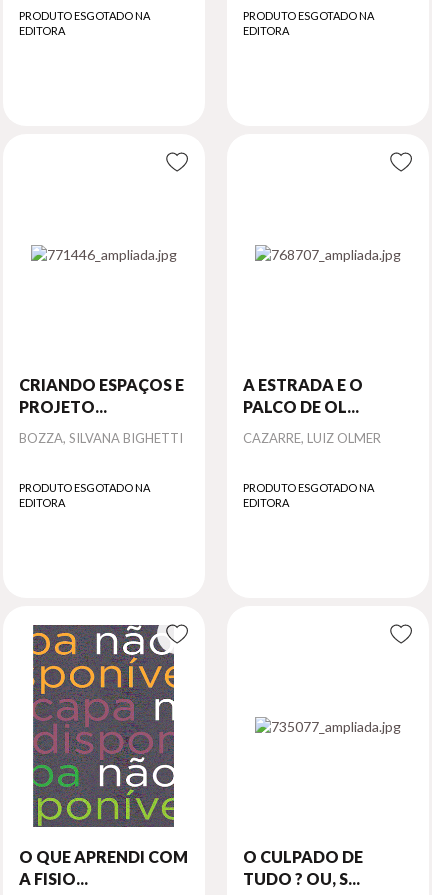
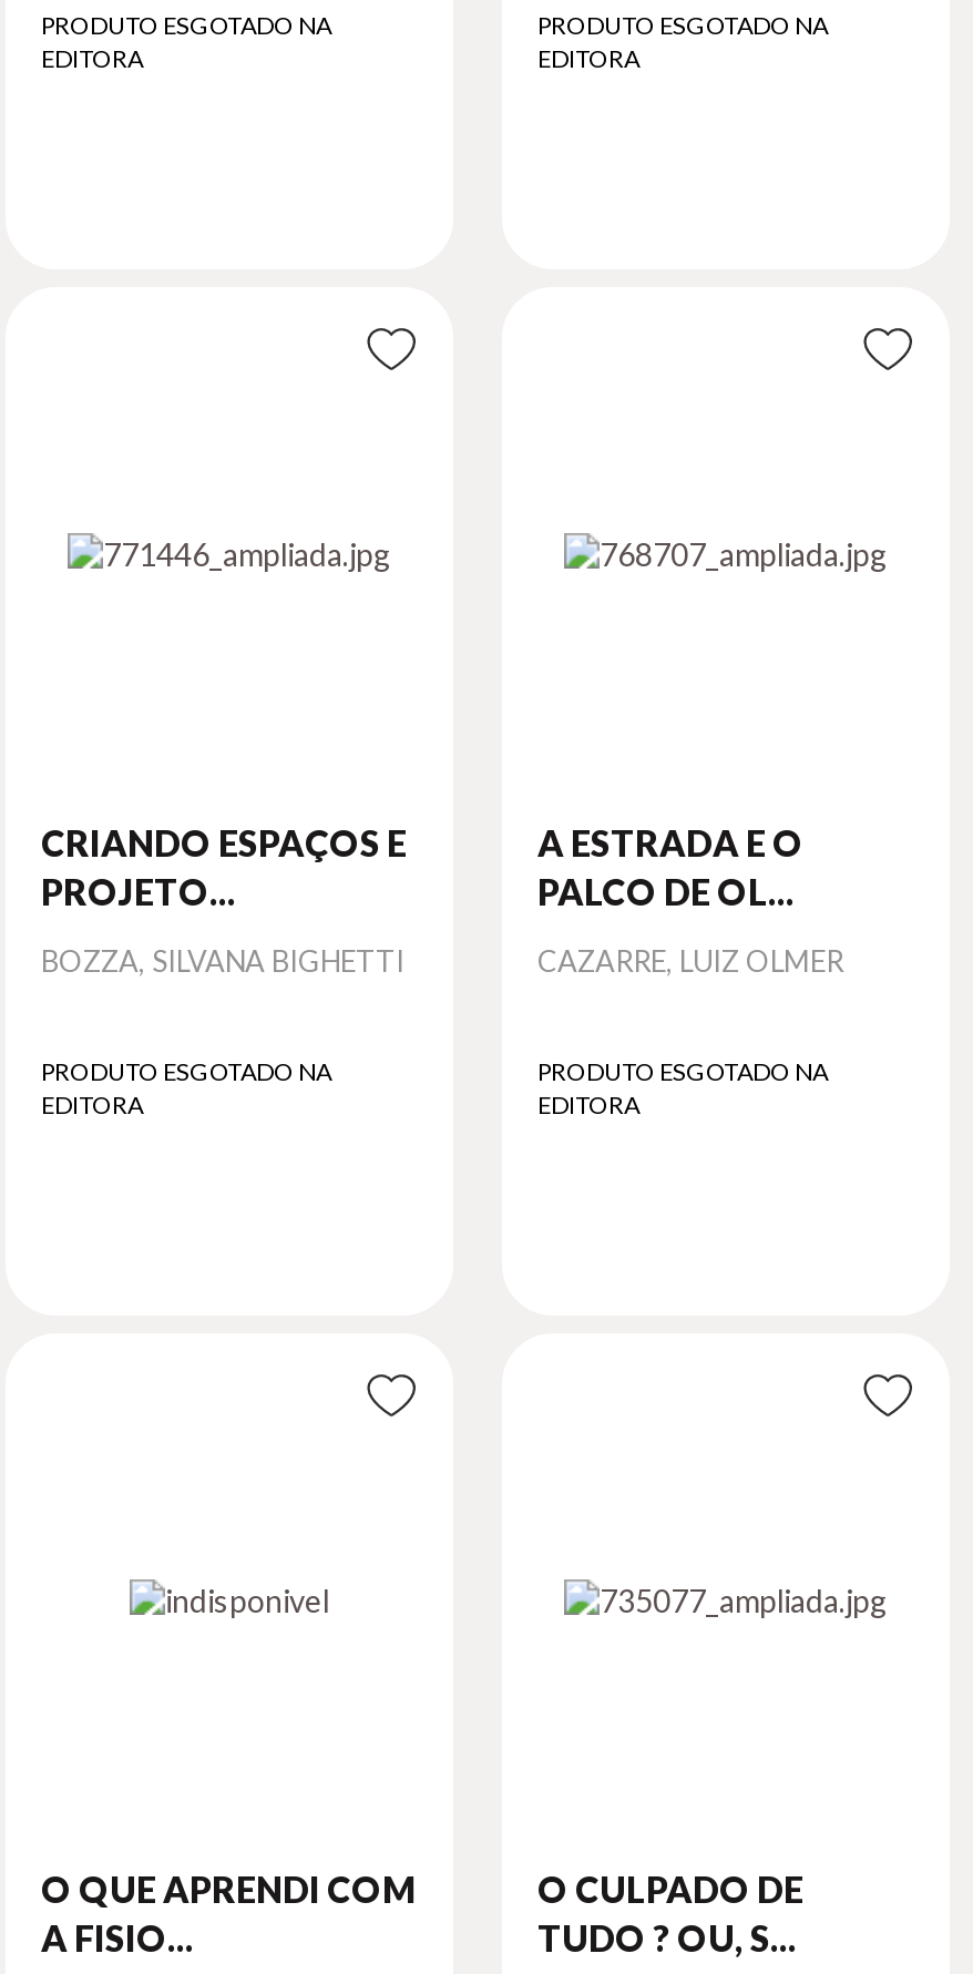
- [image]
